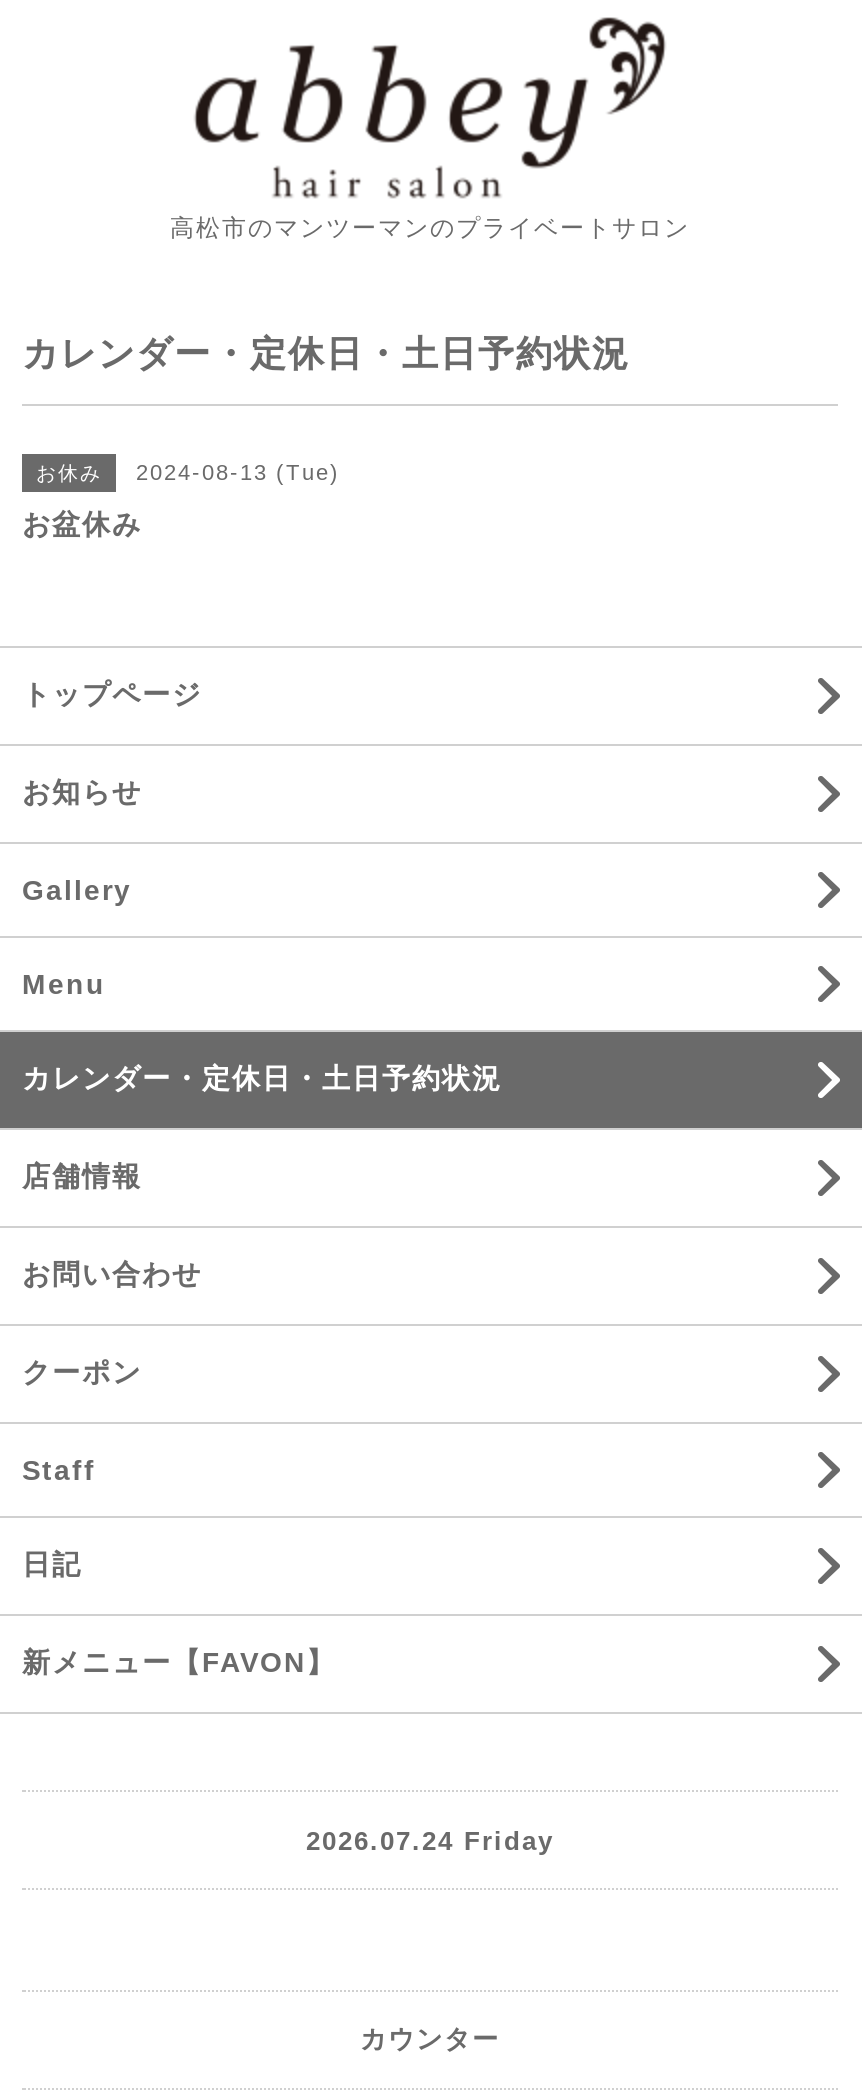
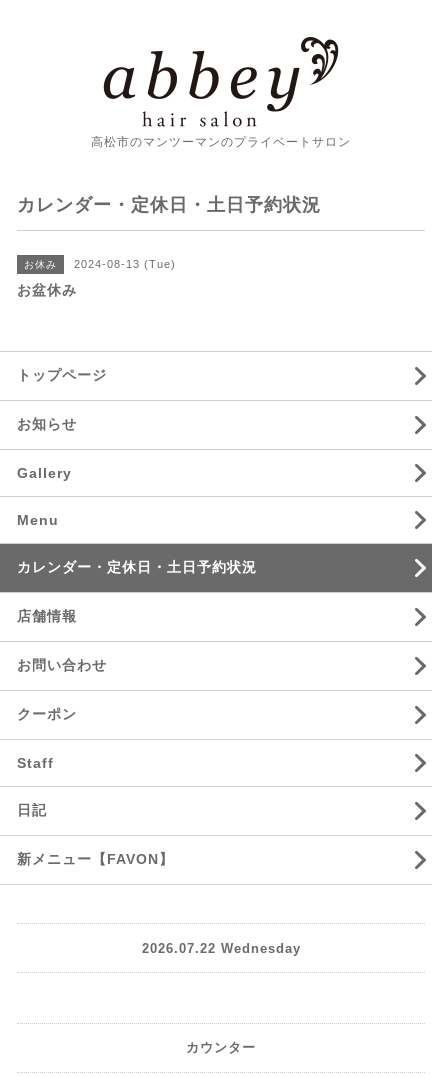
- 2026.07.24 Friday
+ 2026.07.22 Wednesday
